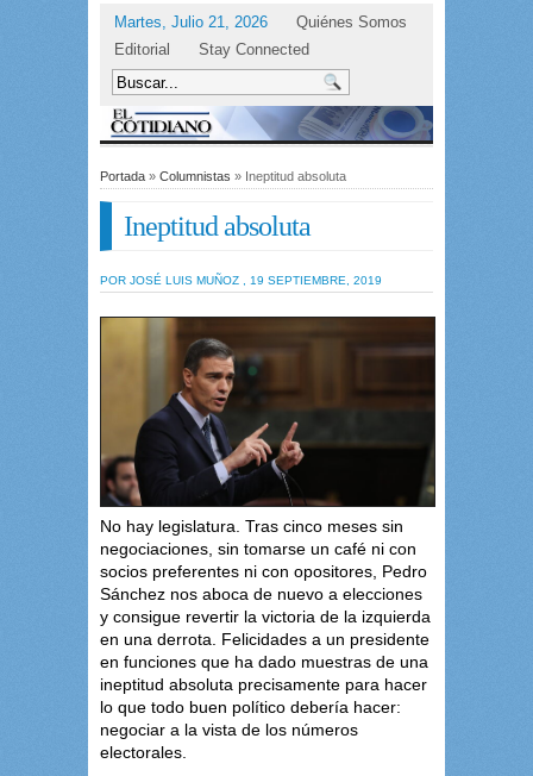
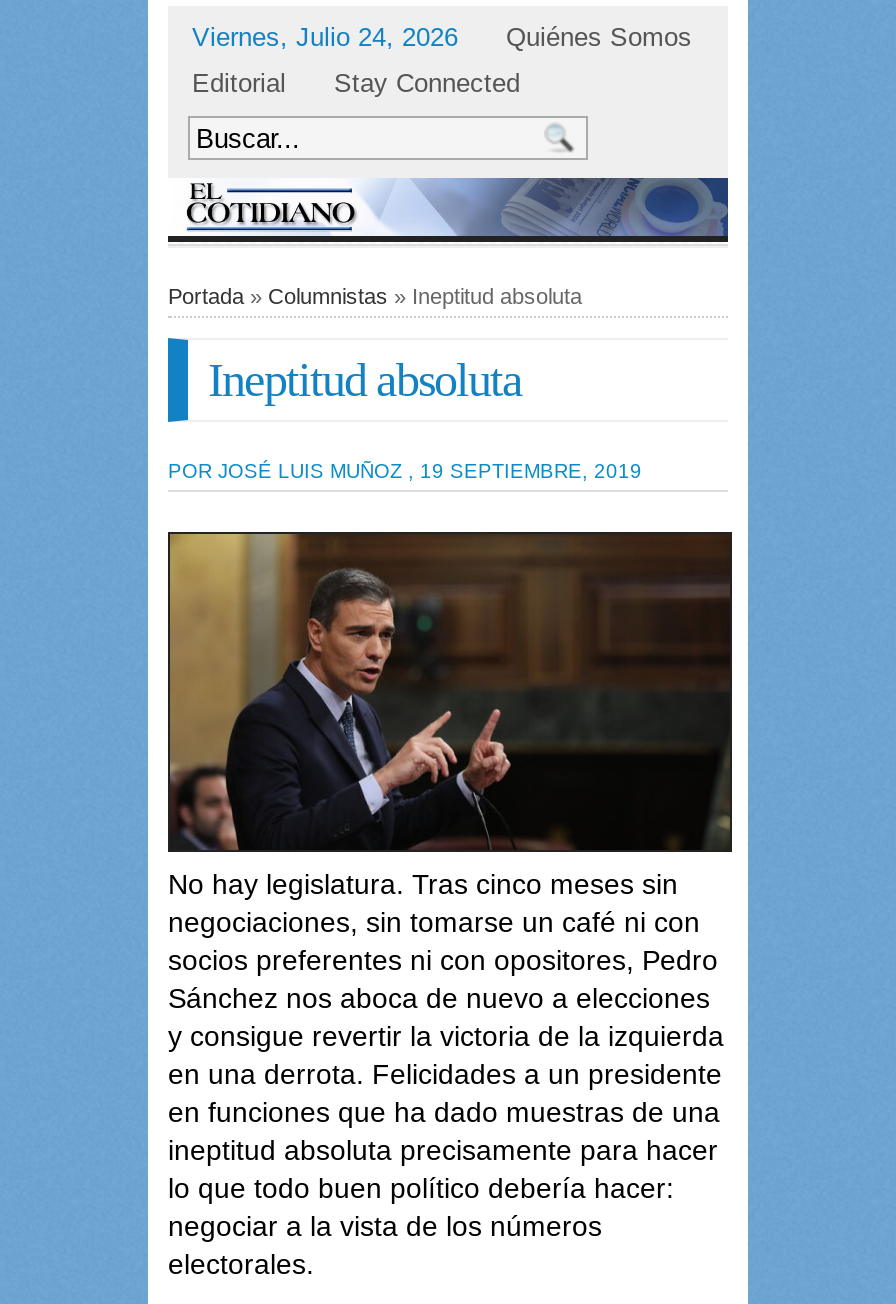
- Martes, Julio 21, 2026
+ Viernes, Julio 24, 2026
